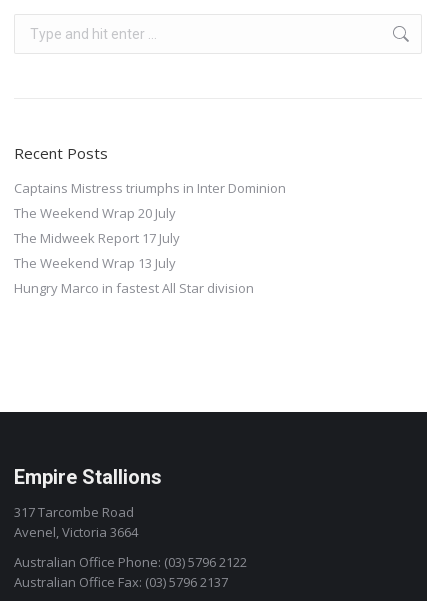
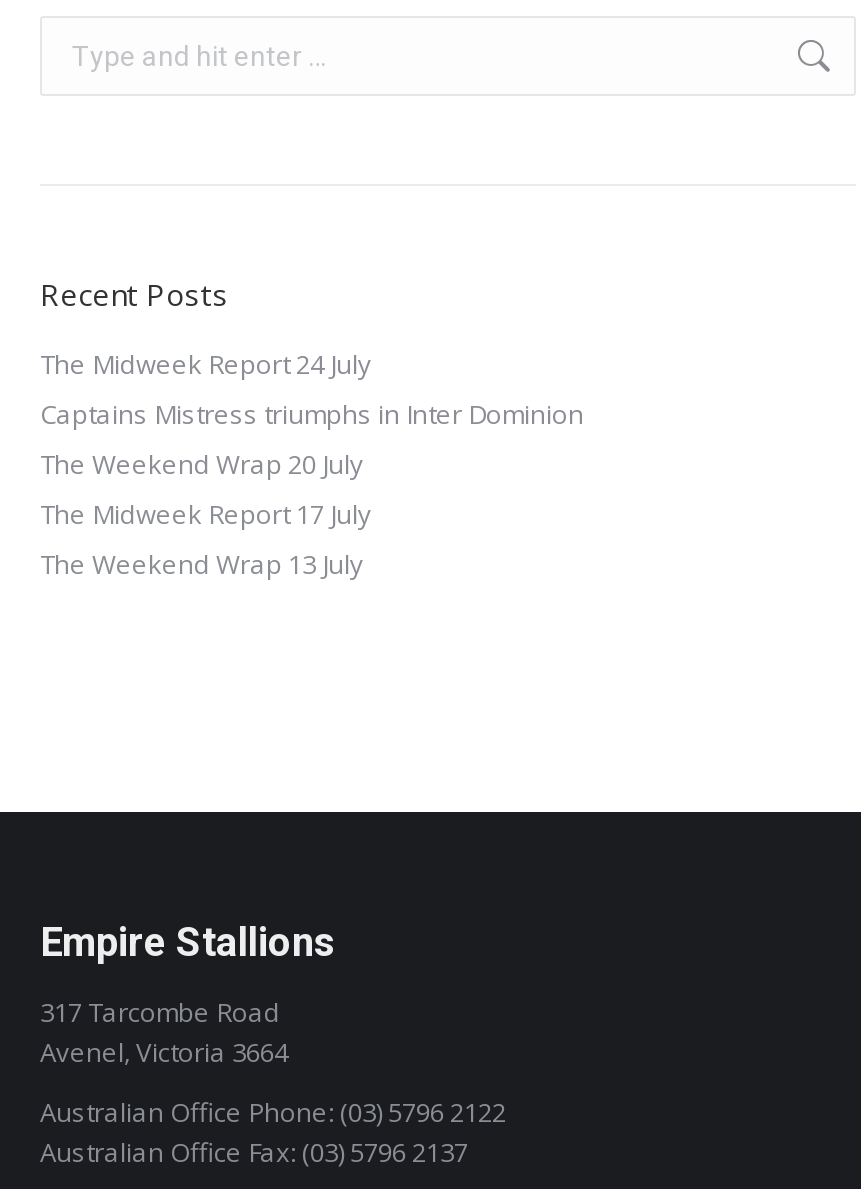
+ The Midweek Report 24 July

moved down: Captains Mistress triumphs in Inter Dominion | The Weekend Wrap 20 July | The Midweek Report 17 July | The Weekend Wrap 13 July

- Hungry Marco in fastest All Star division
